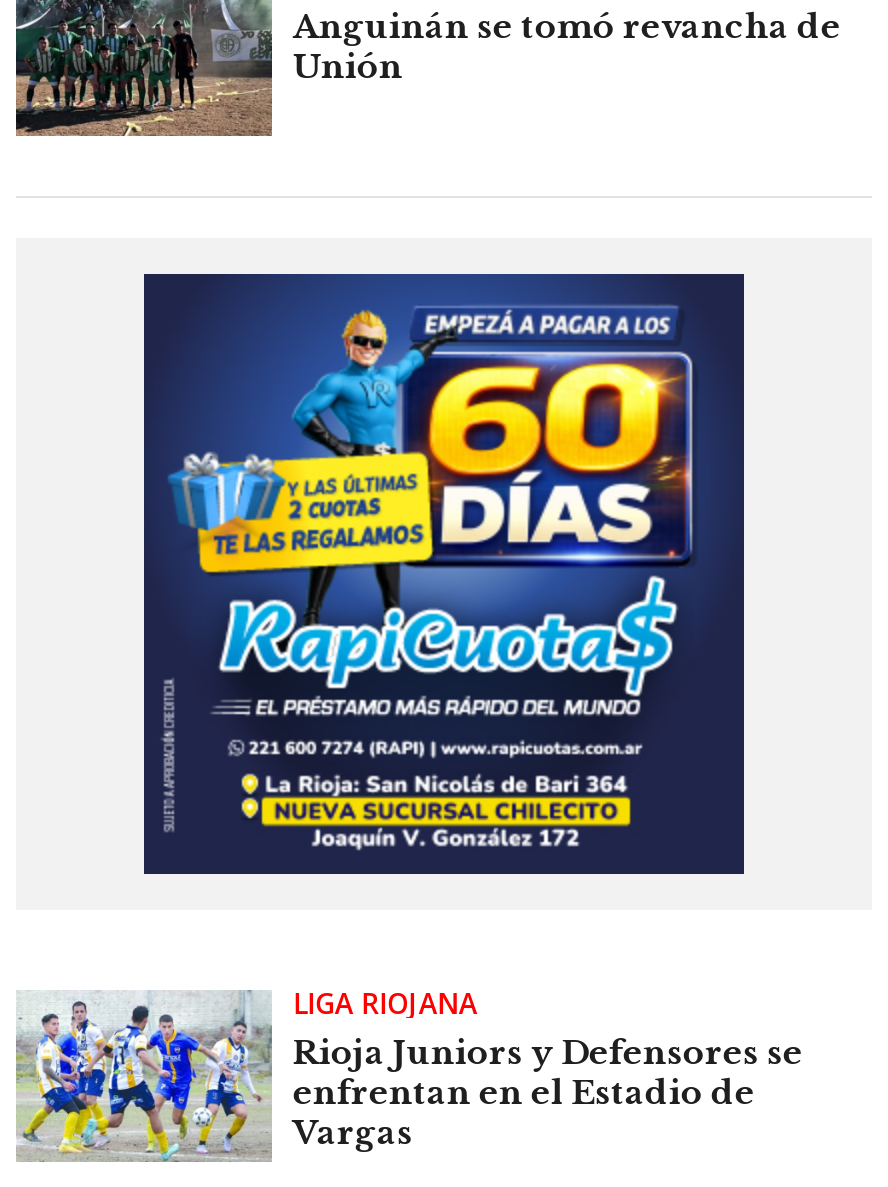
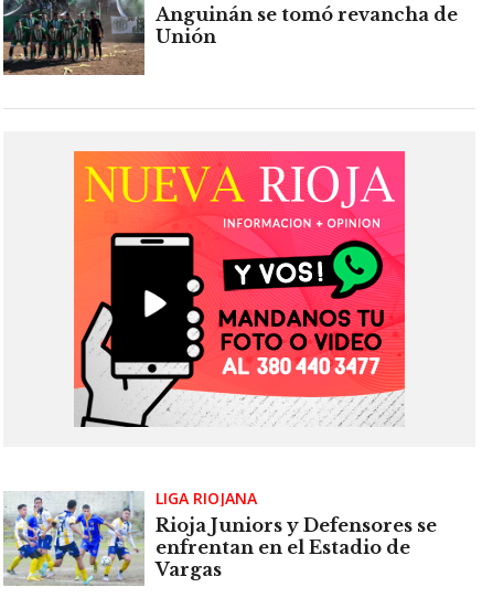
- [image]
+ [image]
